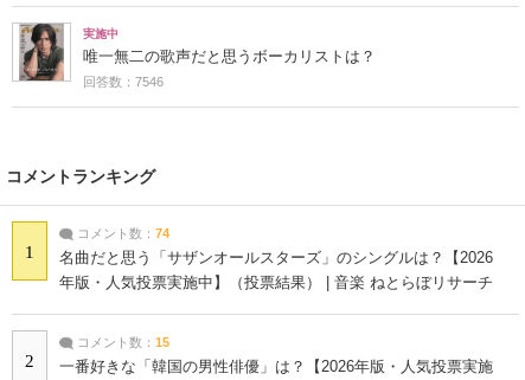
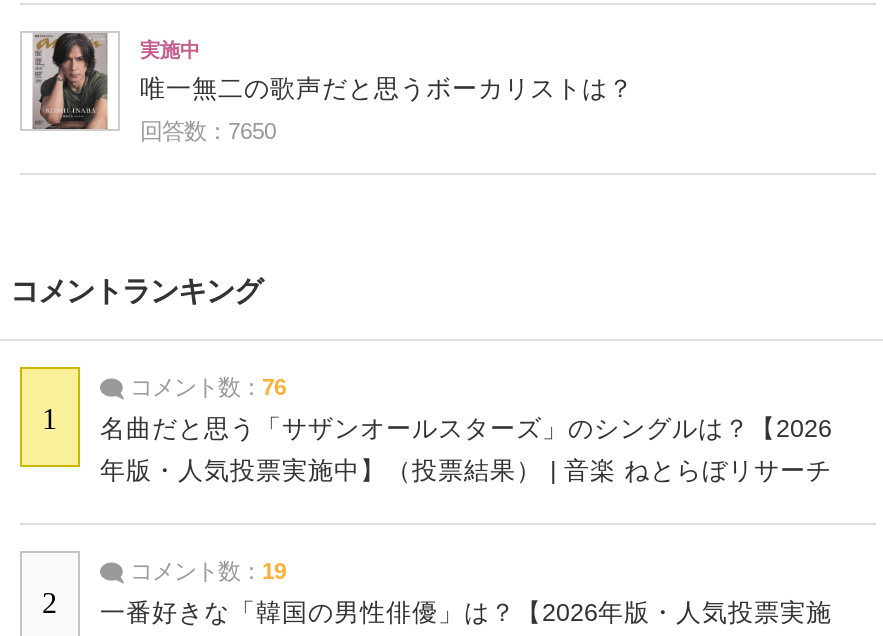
- 回答数：7546
+ 回答数：7650

- コメント数：74
+ コメント数：76

- コメント数：15
+ コメント数：19
